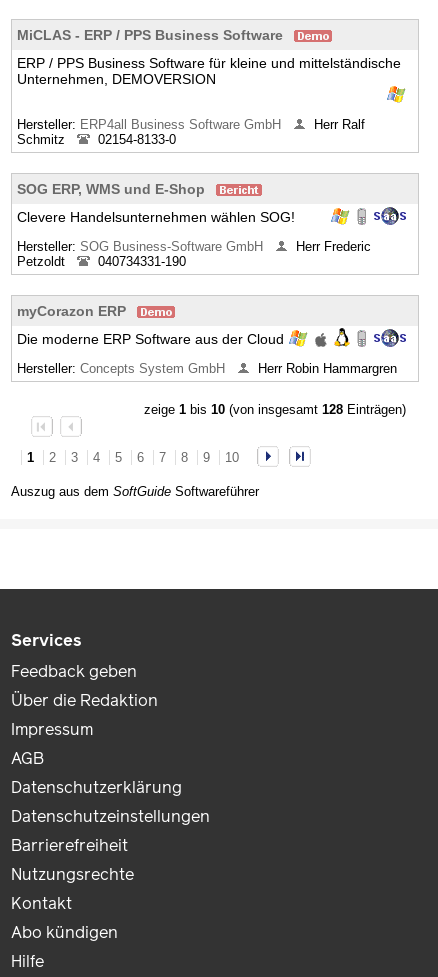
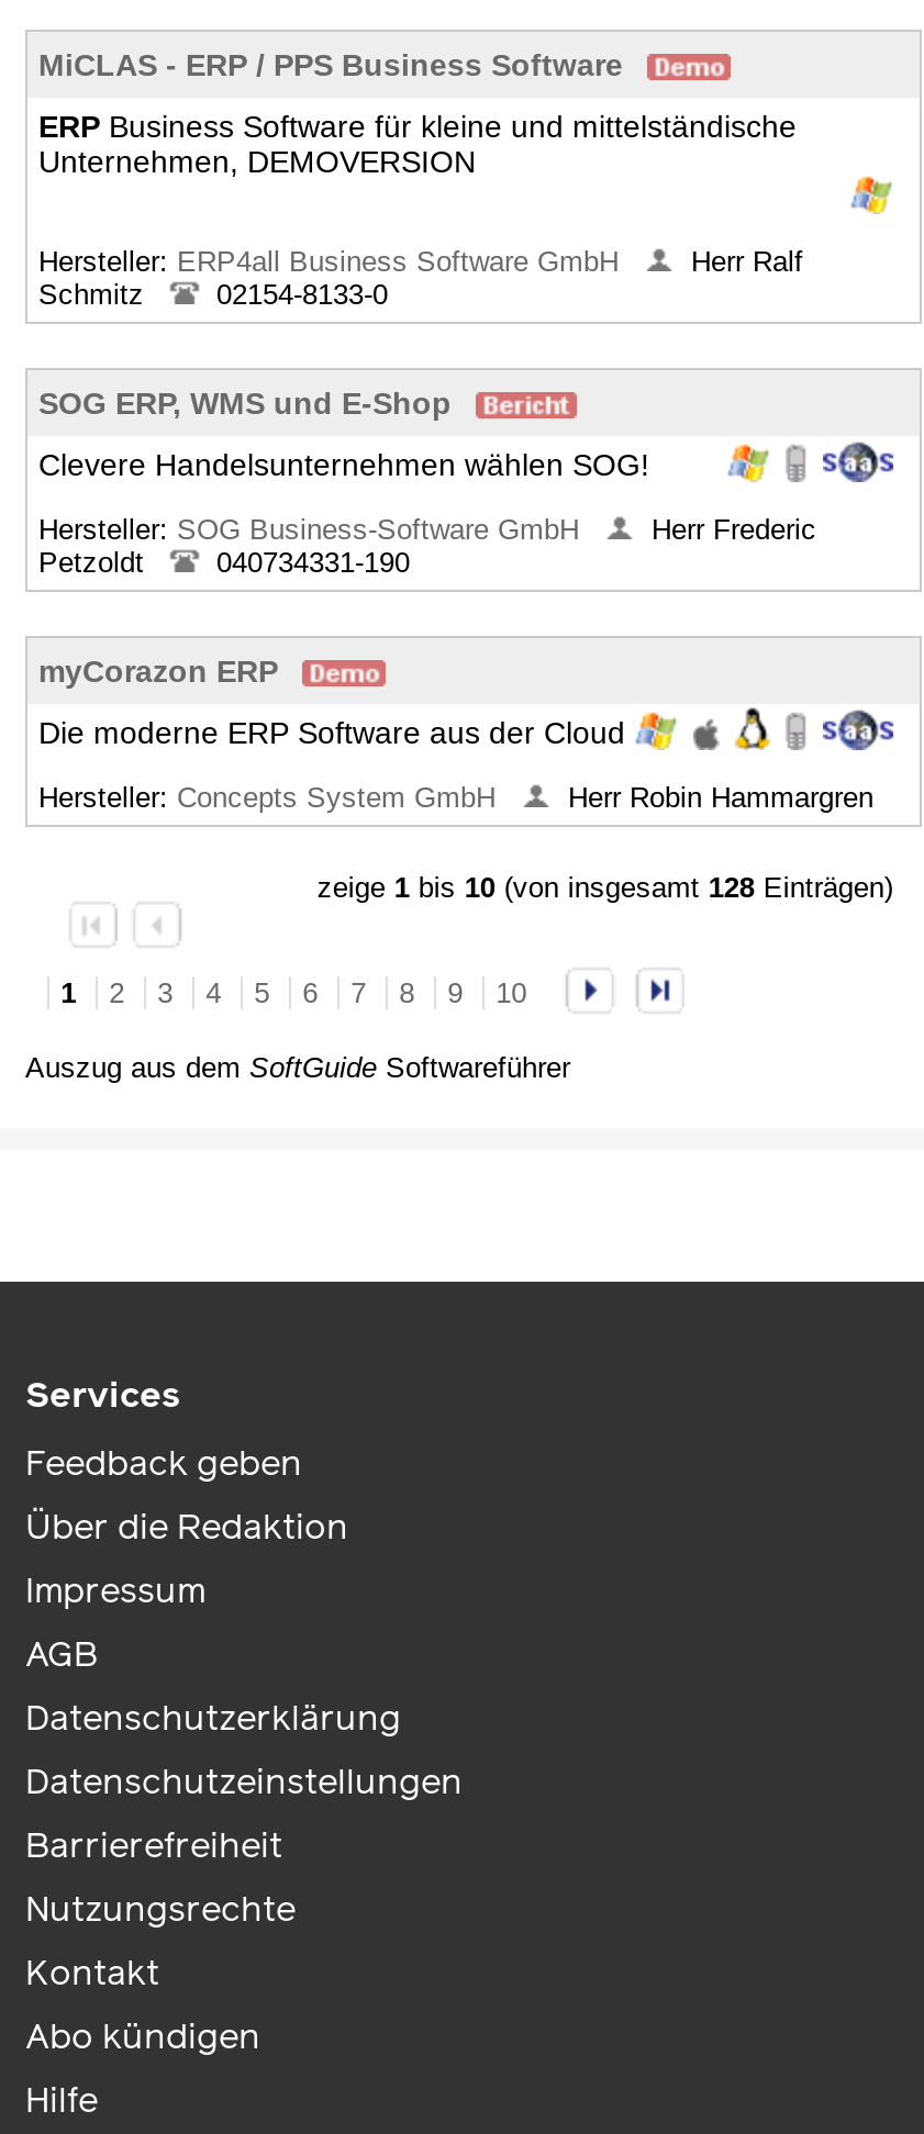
- ERP / PPS Business Software für kleine und mittelständische
+ ERP Business Software für kleine und mittelständische
